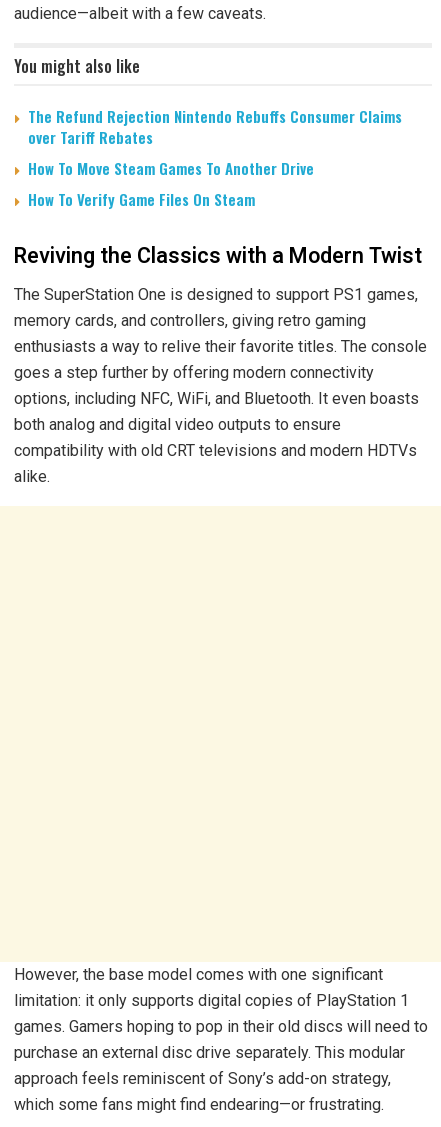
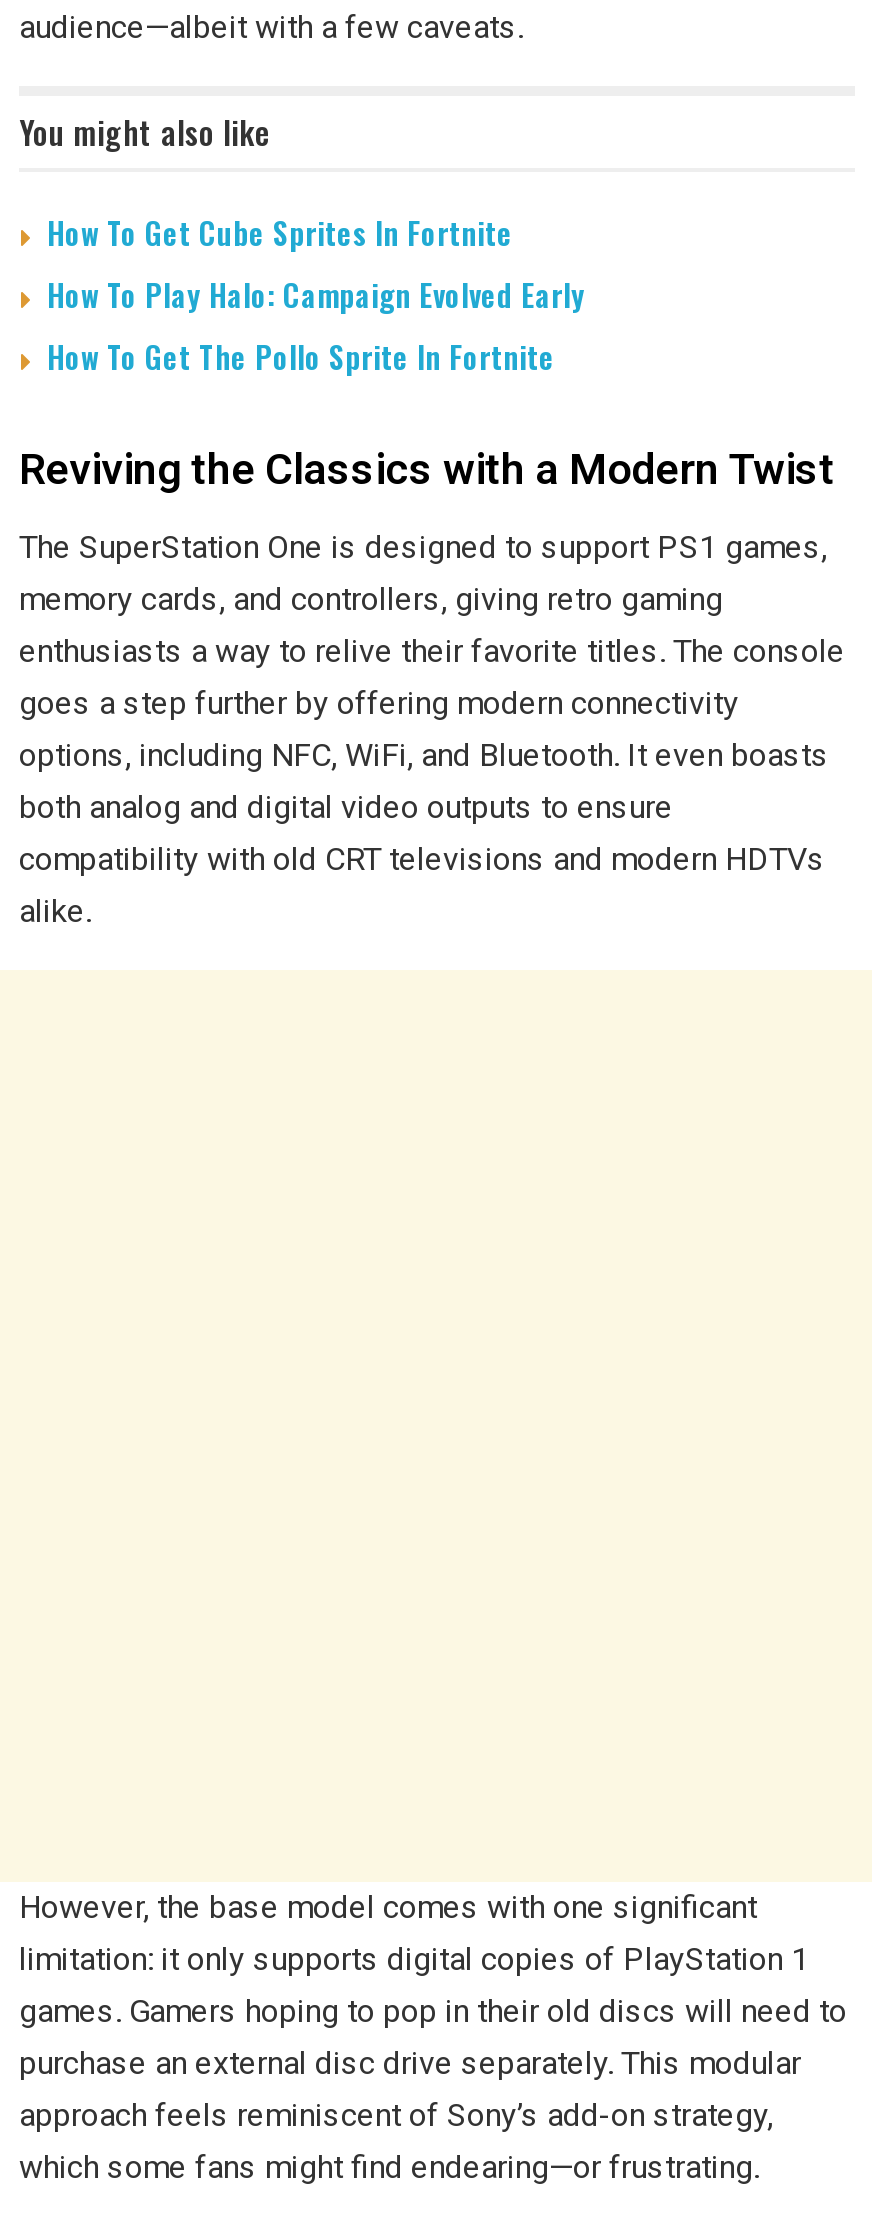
- The Refund Rejection Nintendo Rebuffs Consumer Claims
- over Tariff Rebates
- How To Move Steam Games To Another Drive
- How To Verify Game Files On Steam
+ How To Get Cube Sprites In Fortnite
+ How To Play Halo: Campaign Evolved Early
+ How To Get The Pollo Sprite In Fortnite
